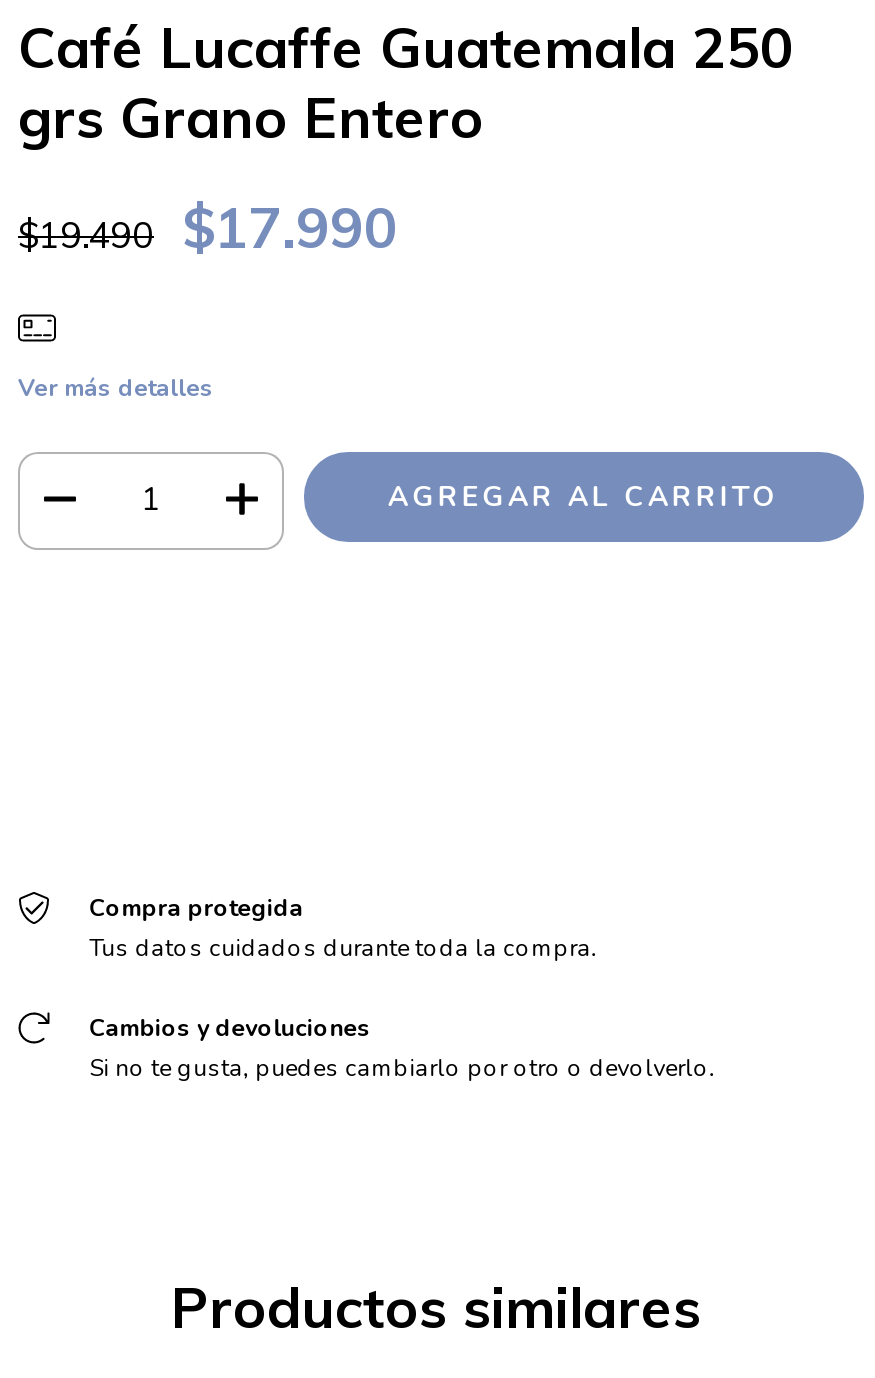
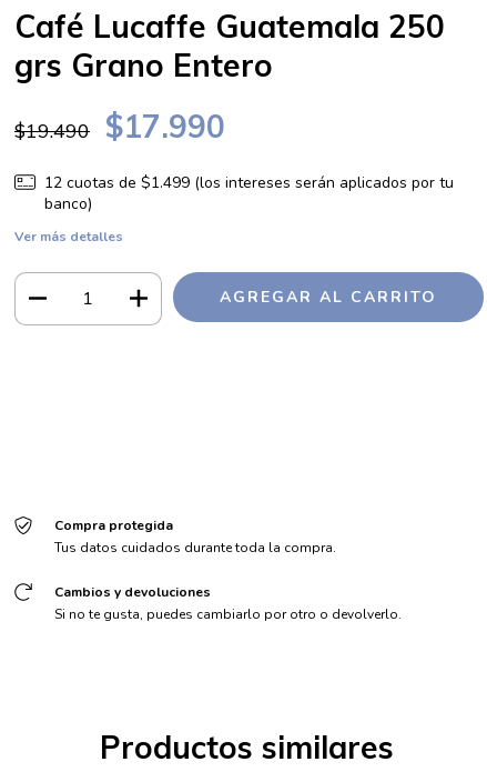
+ 12 cuotas de $1.499 (los intereses serán aplicados por tu
+ banco)
